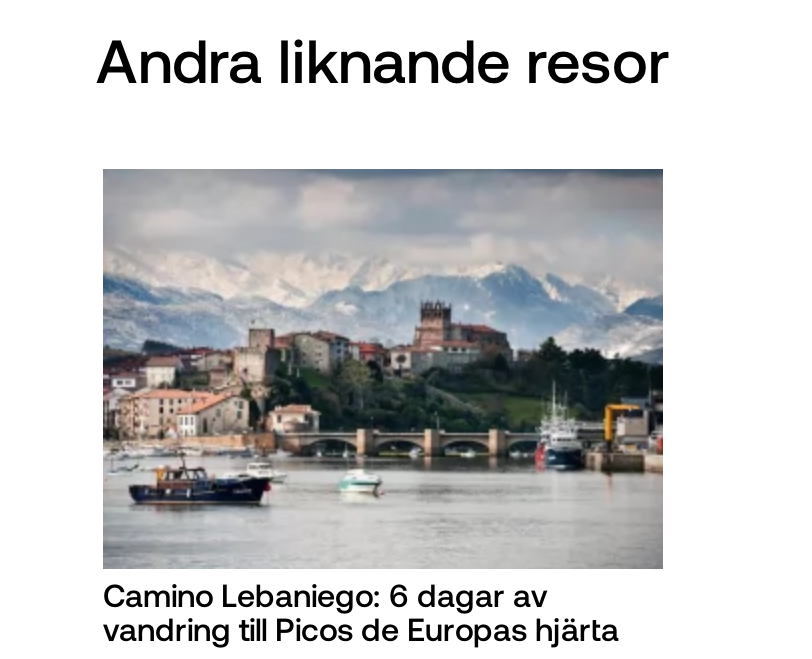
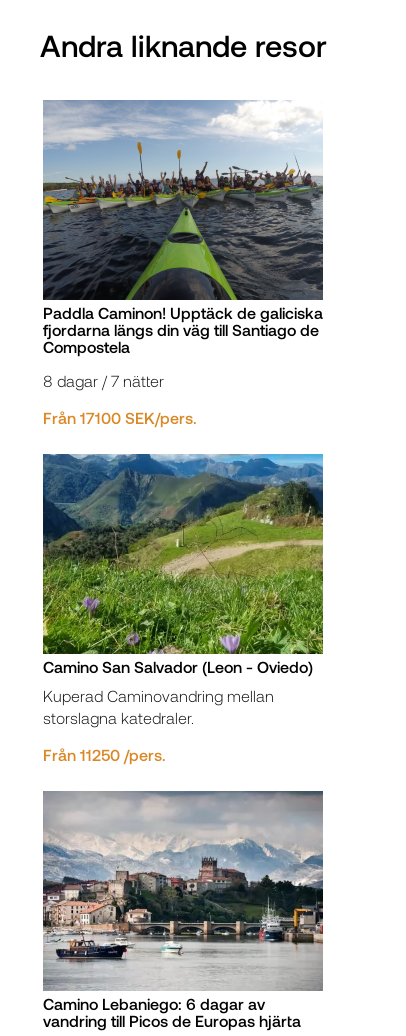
+ [image]
+ Paddla Caminon! Upptäck de galiciska
+ fjordarna längs din väg till Santiago de
+ Compostela
+ 8 dagar / 7 nätter
+ Från 17100 SEK/pers.

+ [image]
+ Camino San Salvador (Leon - Oviedo)
+ Kuperad Caminovandring mellan
+ storslagna katedraler.
+ Från 11250 /pers.
